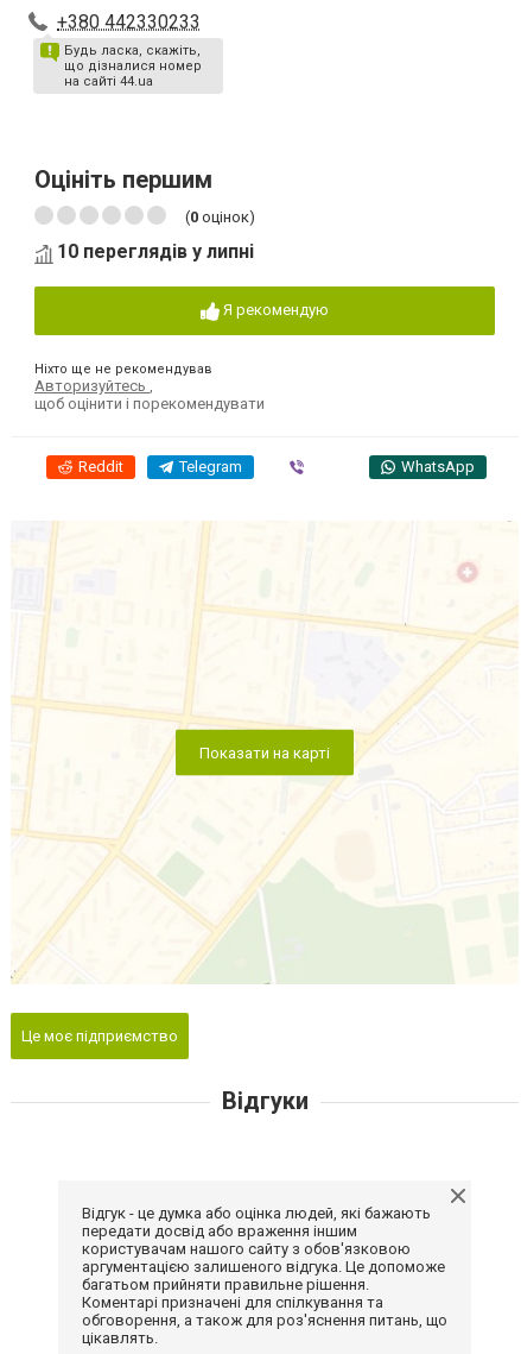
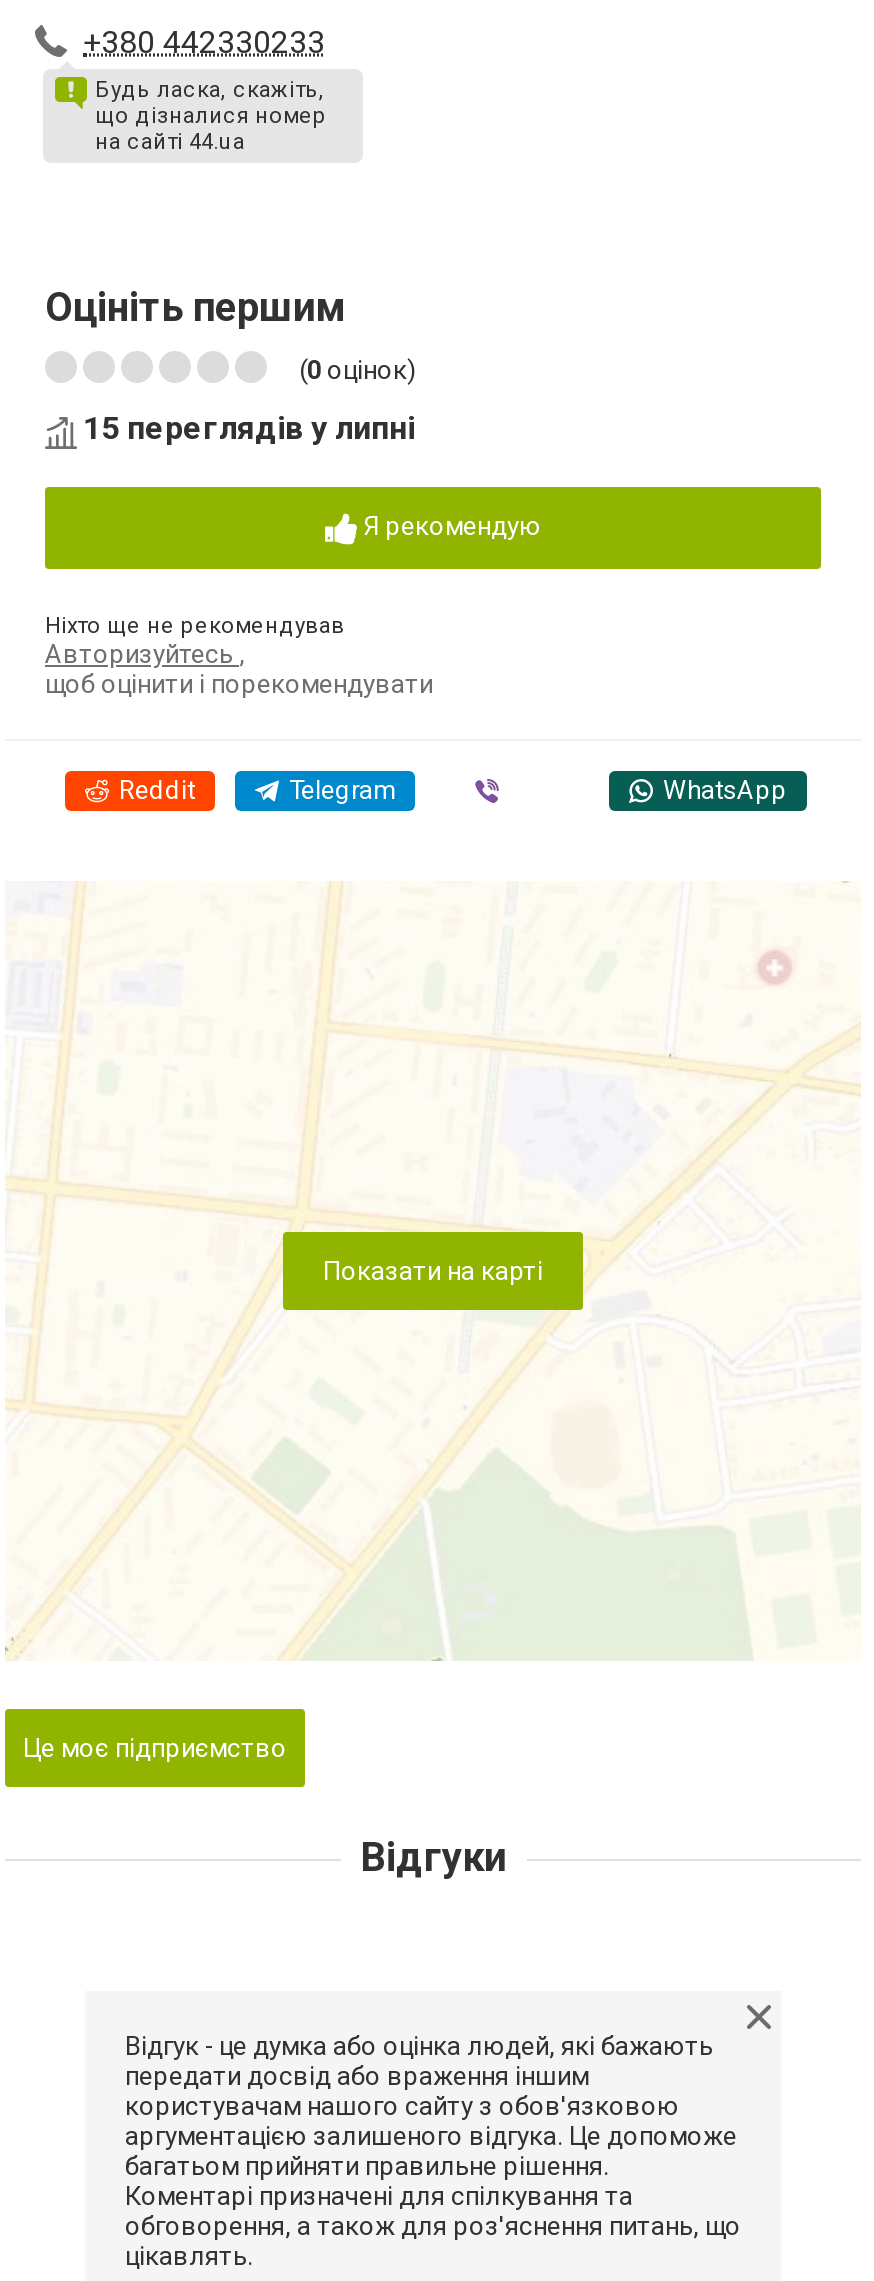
- 10 переглядів у липні
+ 15 переглядів у липні
